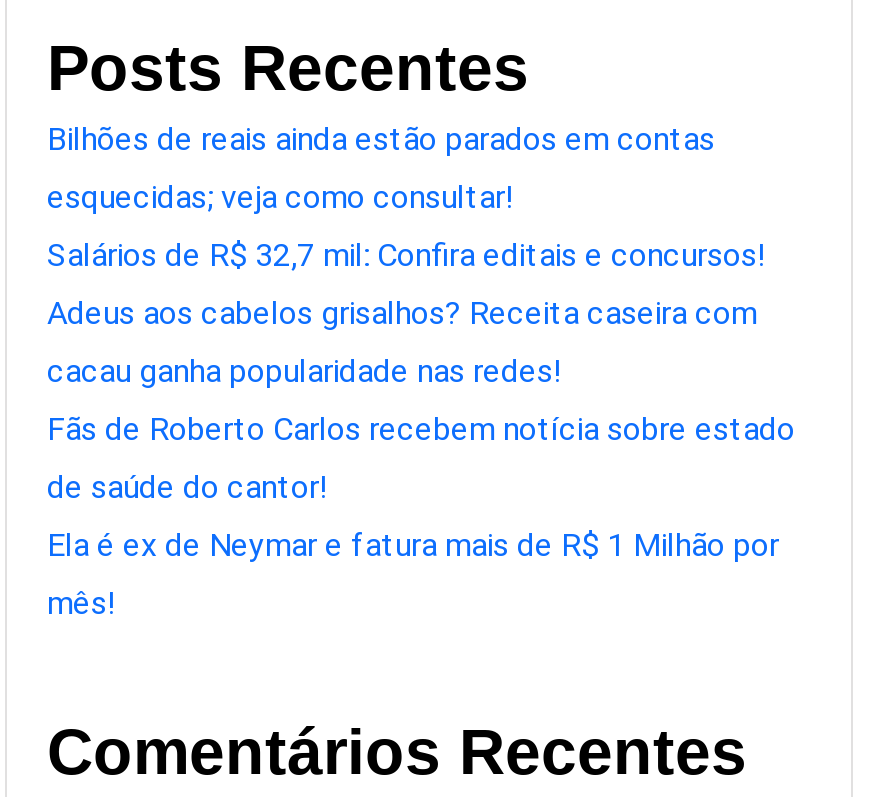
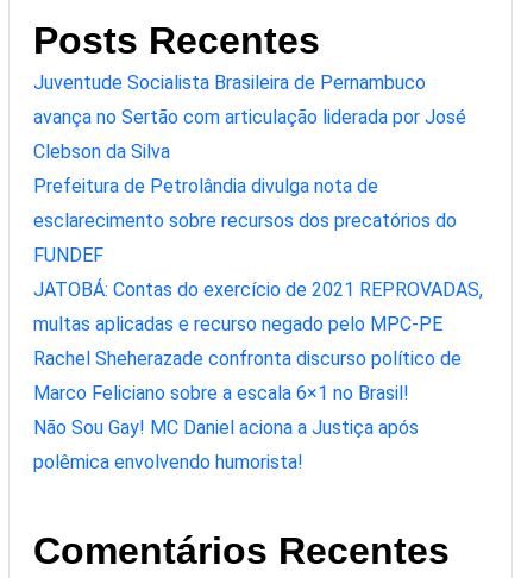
- Bilhões de reais ainda estão parados em contas
- esquecidas; veja como consultar!
- Salários de R$ 32,7 mil: Confira editais e concursos!
- Adeus aos cabelos grisalhos? Receita caseira com
- cacau ganha popularidade nas redes!
- Fãs de Roberto Carlos recebem notícia sobre estado
- de saúde do cantor!
- Ela é ex de Neymar e fatura mais de R$ 1 Milhão por
- mês!
+ Juventude Socialista Brasileira de Pernambuco
+ avança no Sertão com articulação liderada por José
+ Clebson da Silva
+ Prefeitura de Petrolândia divulga nota de
+ esclarecimento sobre recursos dos precatórios do
+ FUNDEF
+ JATOBÁ: Contas do exercício de 2021 REPROVADAS,
+ multas aplicadas e recurso negado pelo MPC-PE
+ Rachel Sheherazade confronta discurso político de
+ Marco Feliciano sobre a escala 6×1 no Brasil!
+ Não Sou Gay! MC Daniel aciona a Justiça após
+ polêmica envolvendo humorista!
